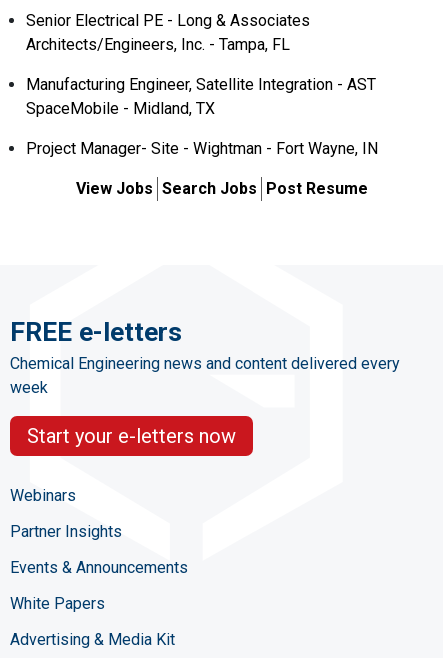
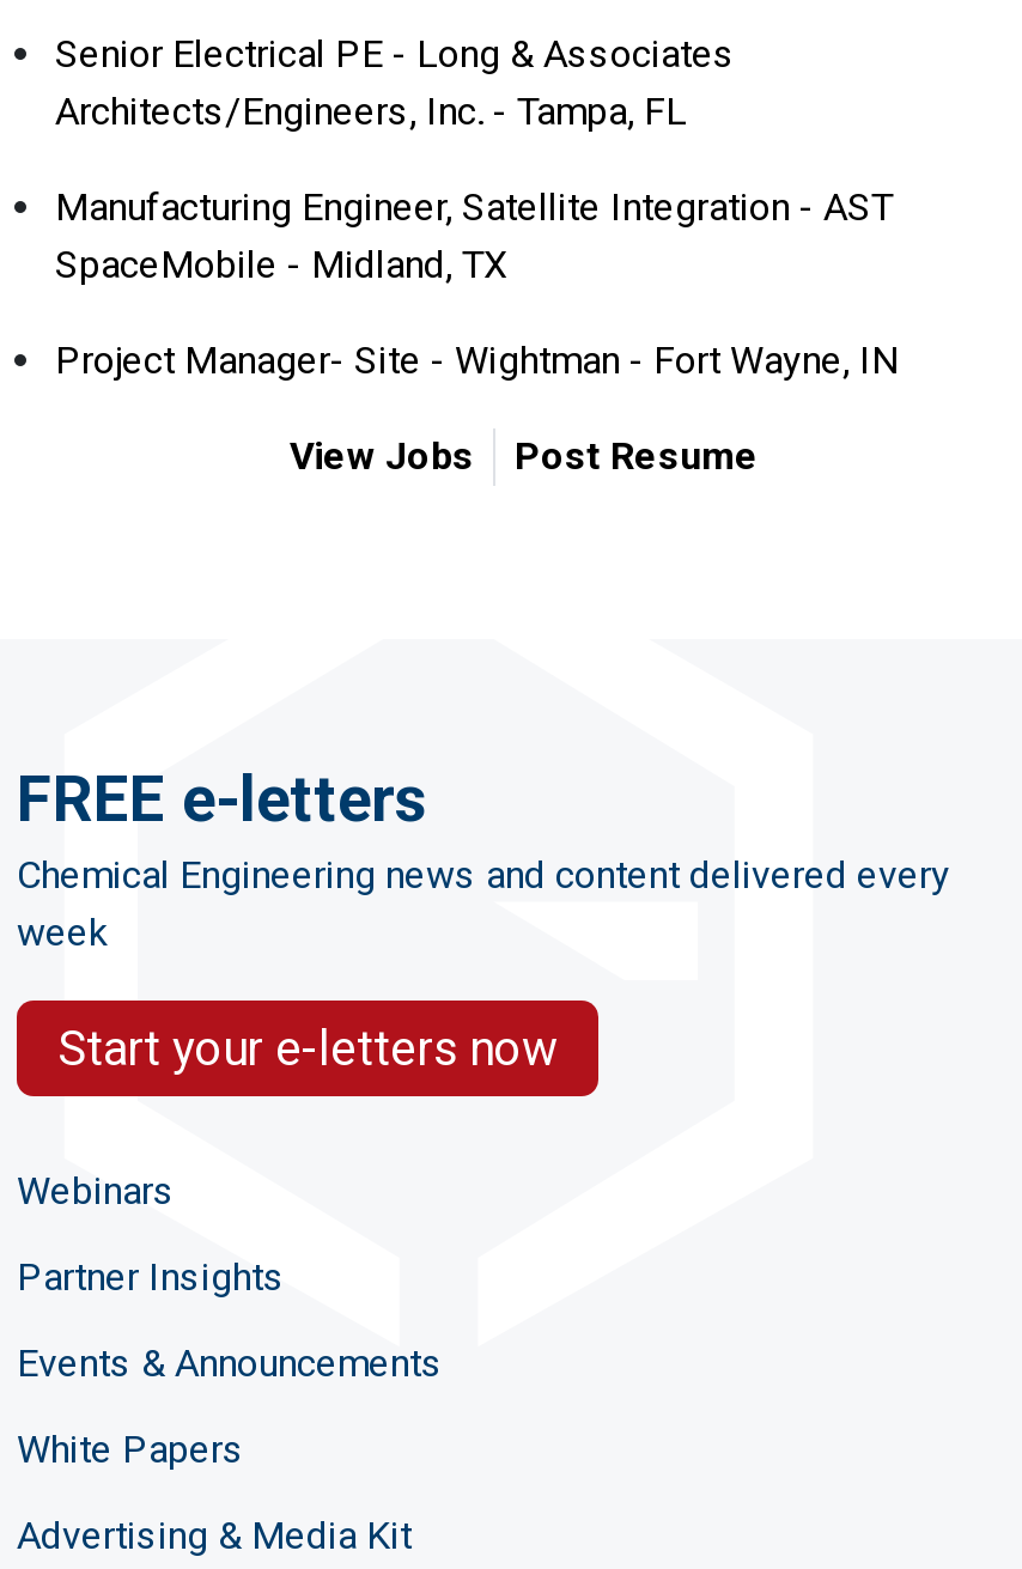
- View Jobs Search Jobs Post Resume
+ View Jobs
+ Post Resume
